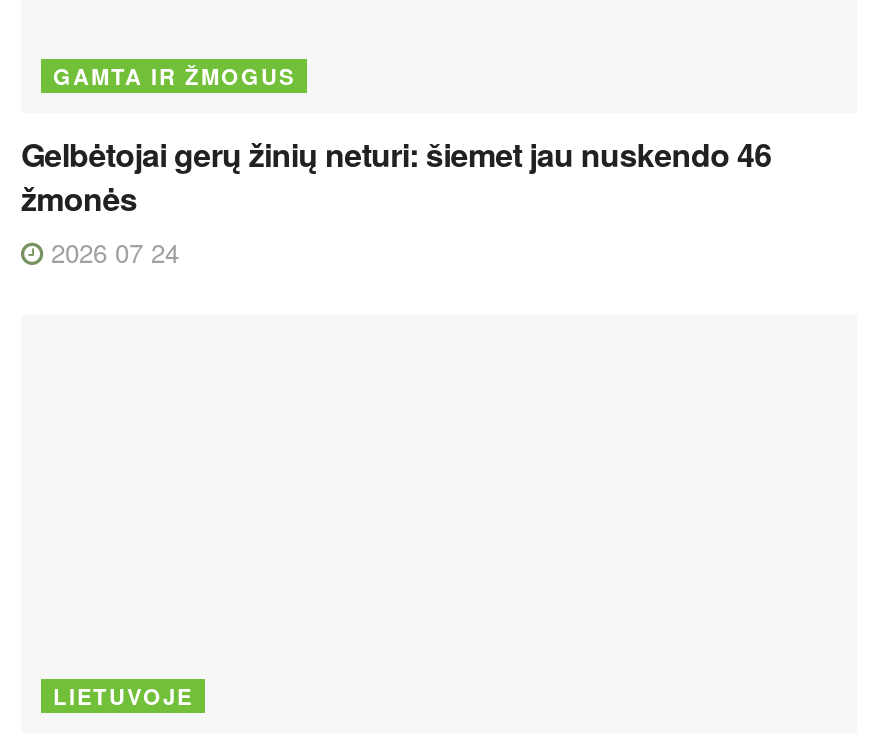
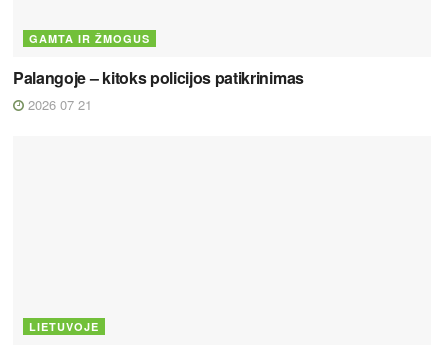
- Gelbėtojai gerų žinių neturi: šiemet jau nuskendo 46
- žmonės
- 2026 07 24
+ Palangoje – kitoks policijos patikrinimas
+ 2026 07 21
